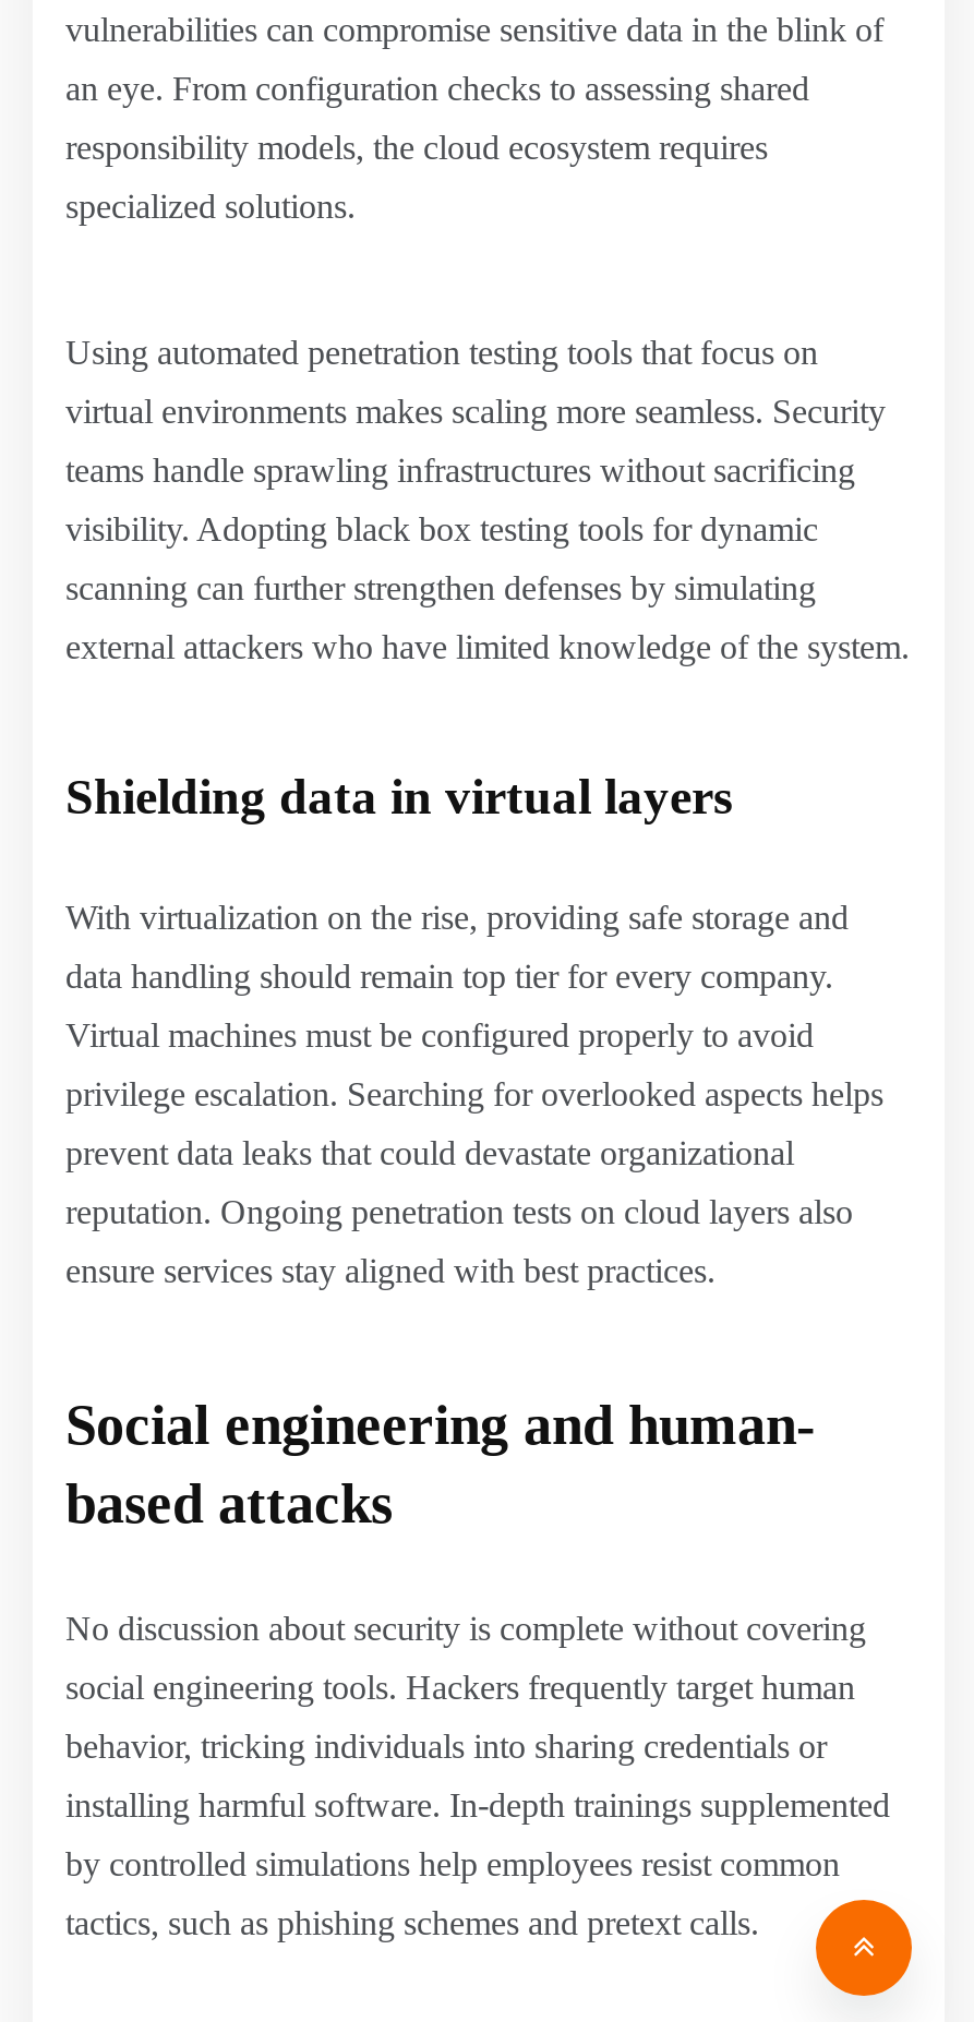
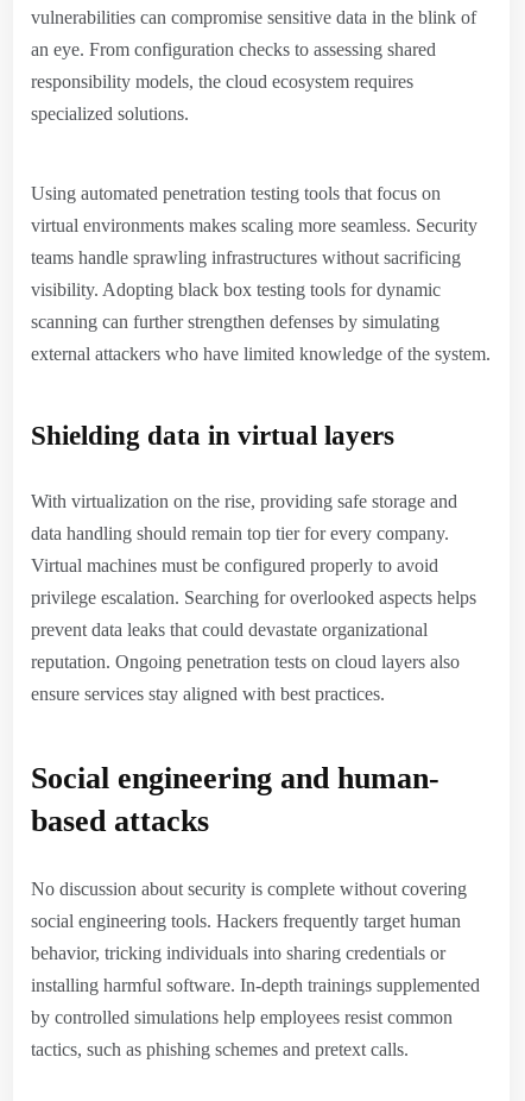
- [image]
